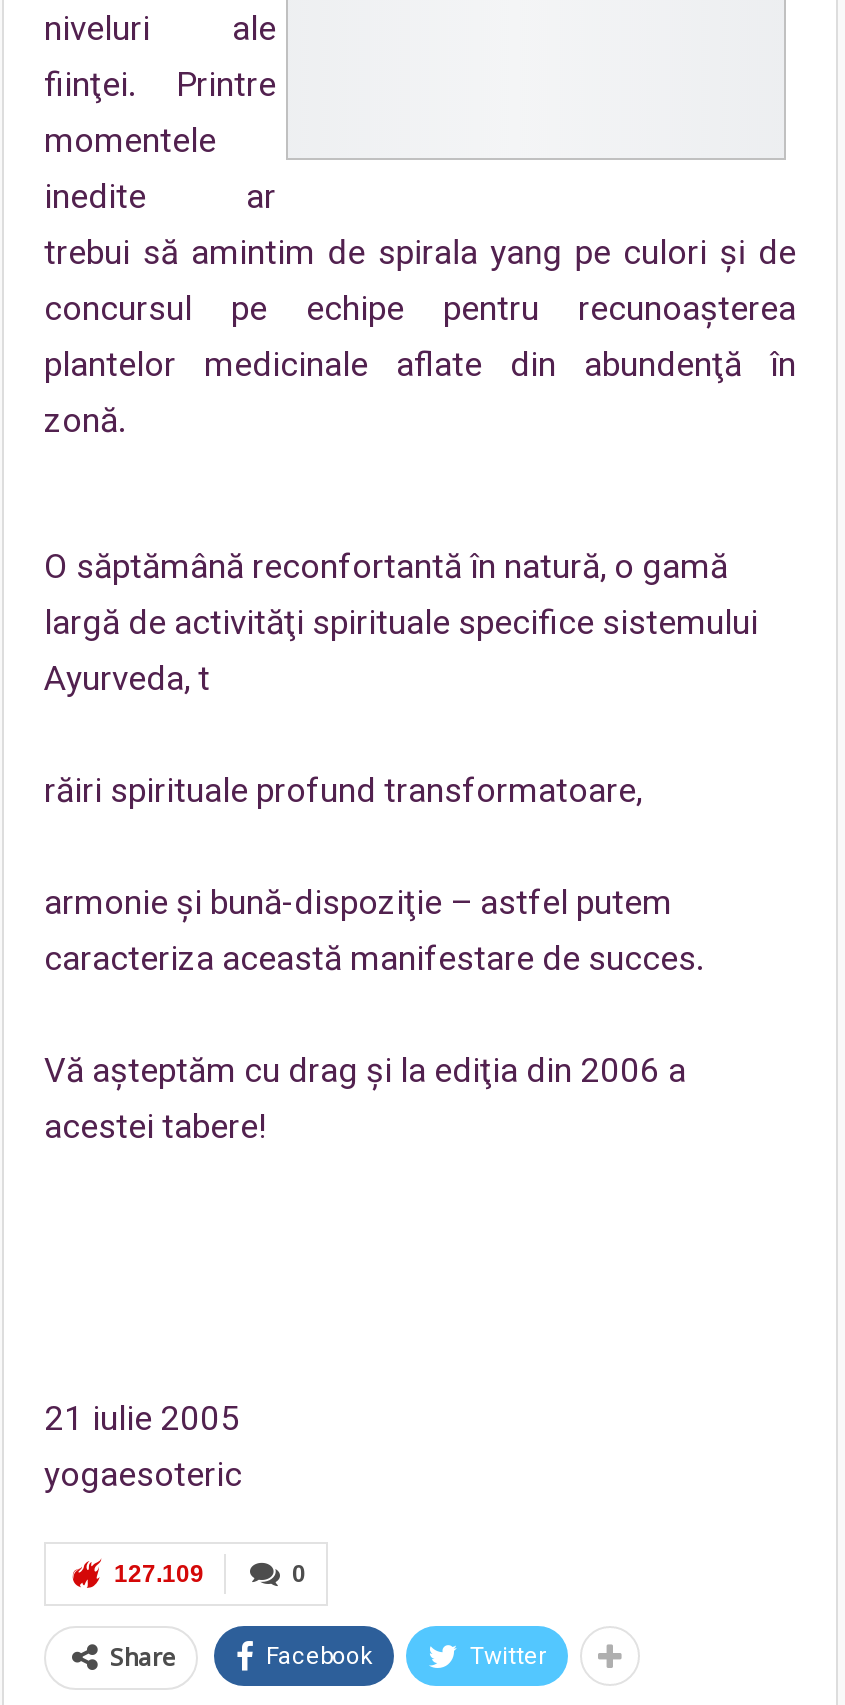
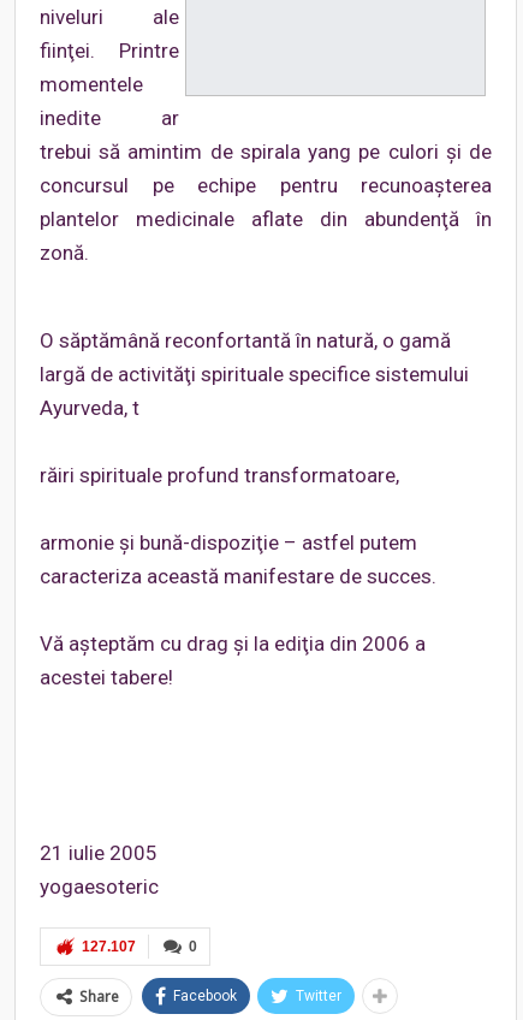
- 127.109
+ 127.107
